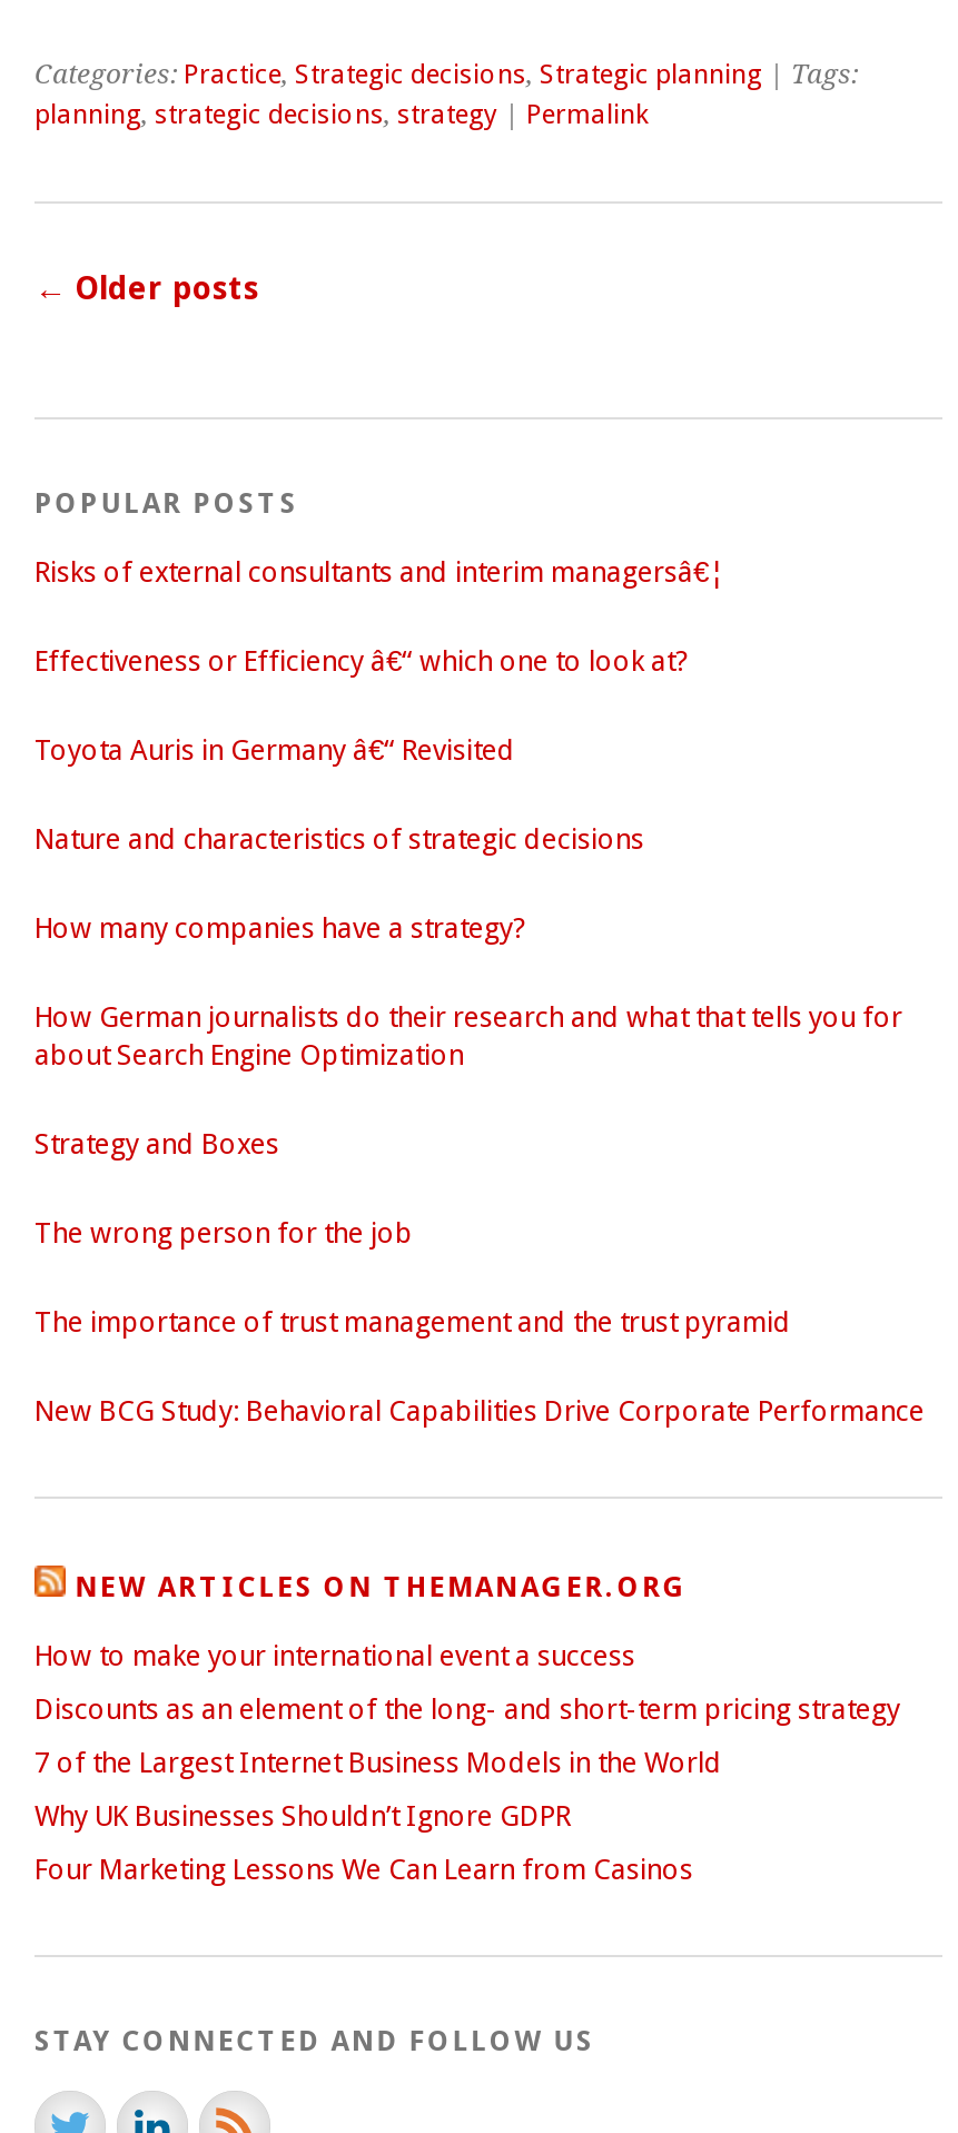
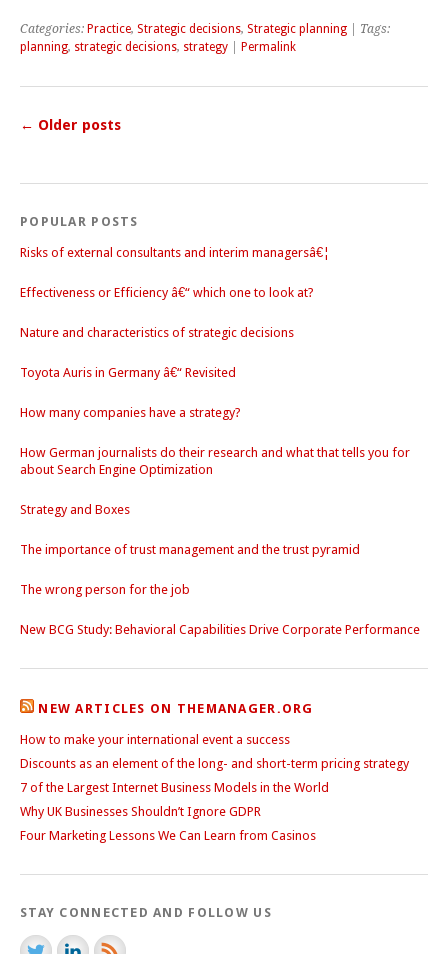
moved down: Toyota Auris in Germany â€“ Revisited

moved up: Nature and characteristics of strategic decisions

moved down: The wrong person for the job

moved up: The importance of trust management and the trust pyramid
